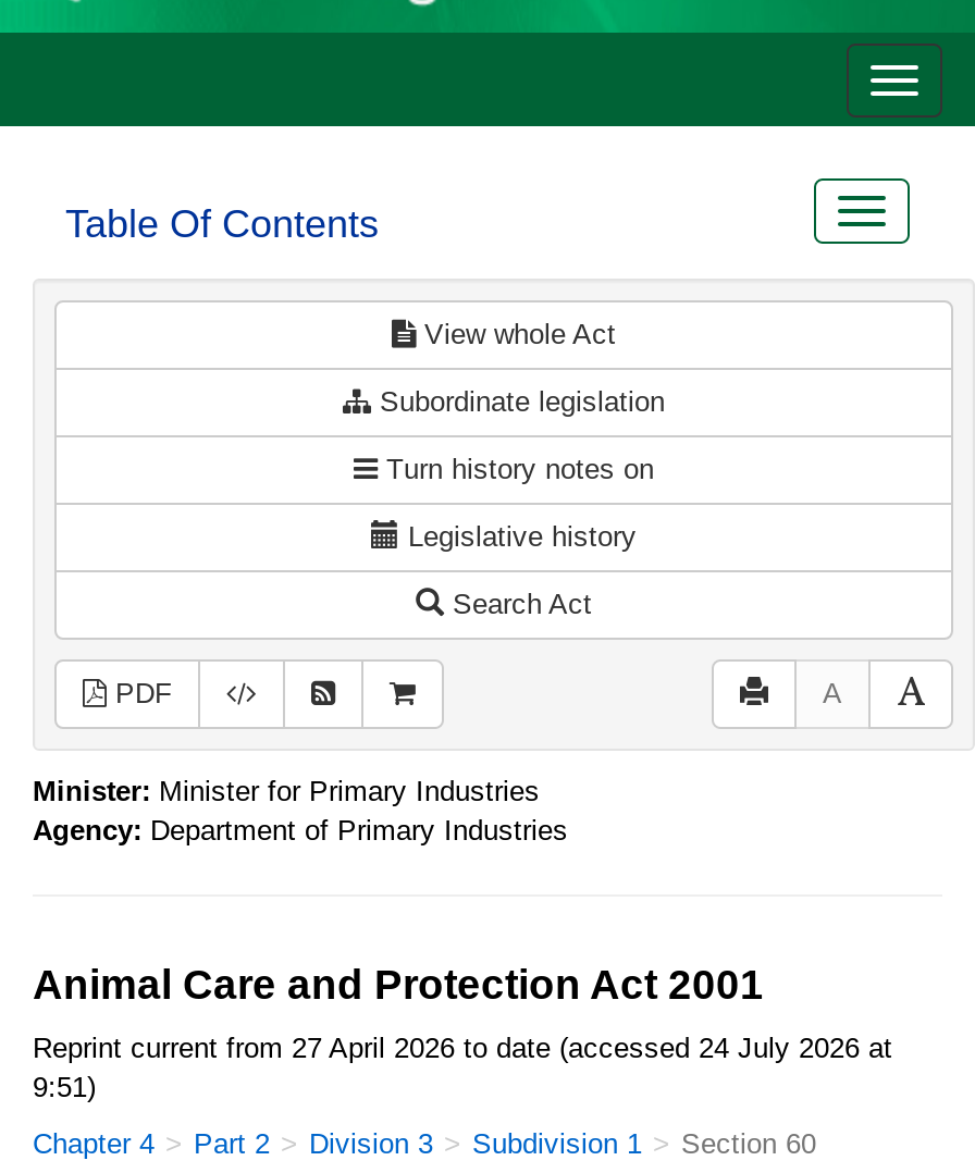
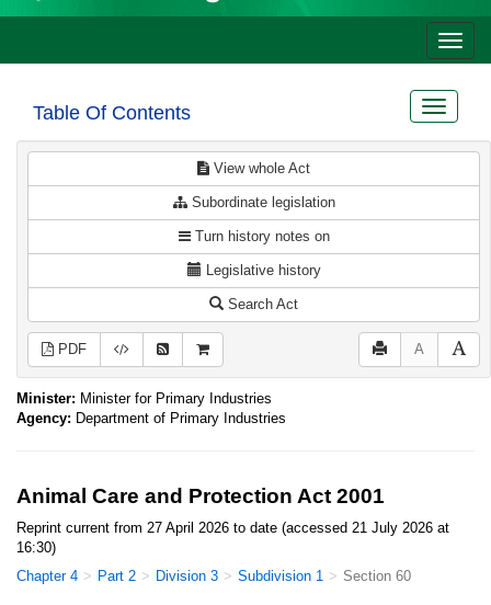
- Reprint current from 27 April 2026 to date (accessed 24 July 2026 at
+ Reprint current from 27 April 2026 to date (accessed 21 July 2026 at

- 9:51)
+ 16:30)
